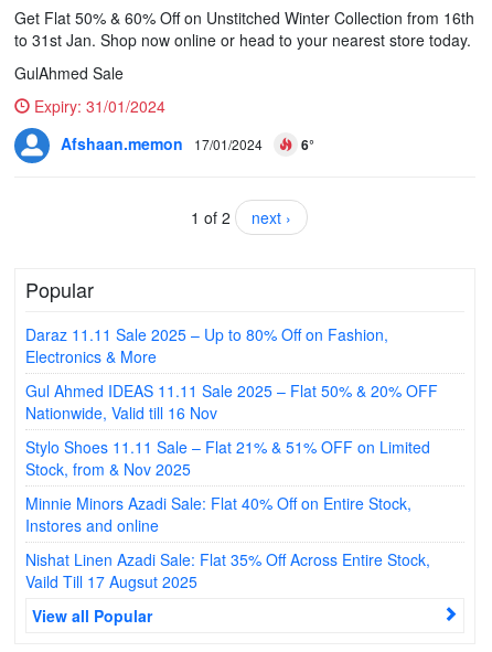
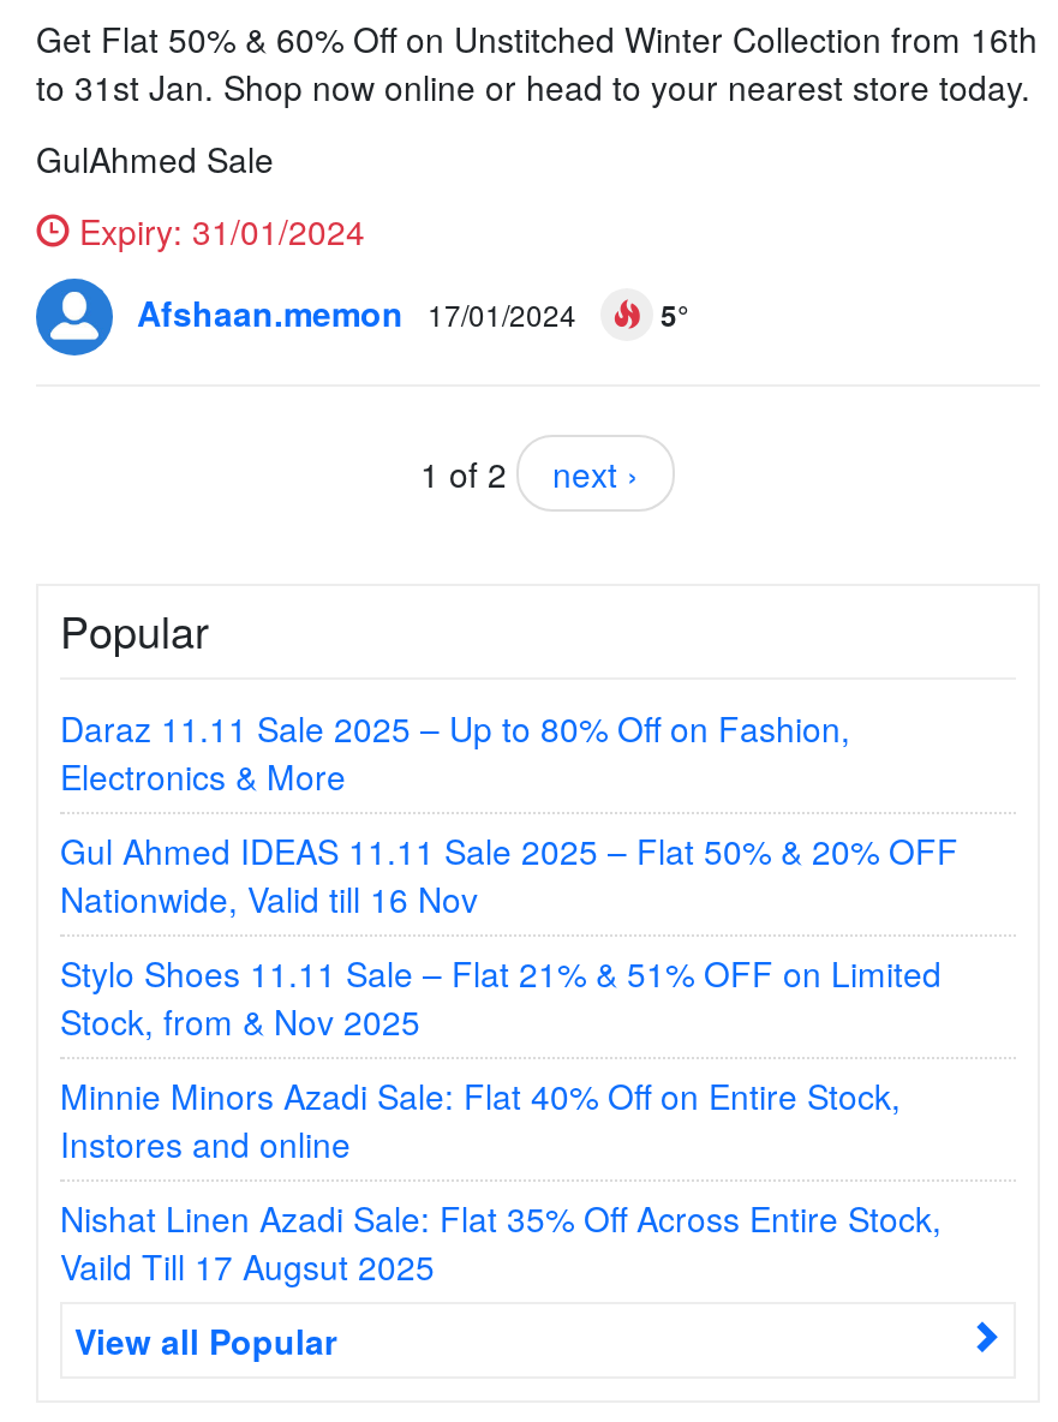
- Afshaan.memon 17/01/2024 6°
+ Afshaan.memon 17/01/2024 5°
